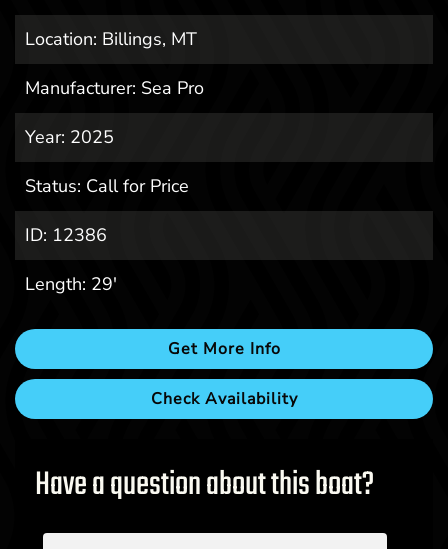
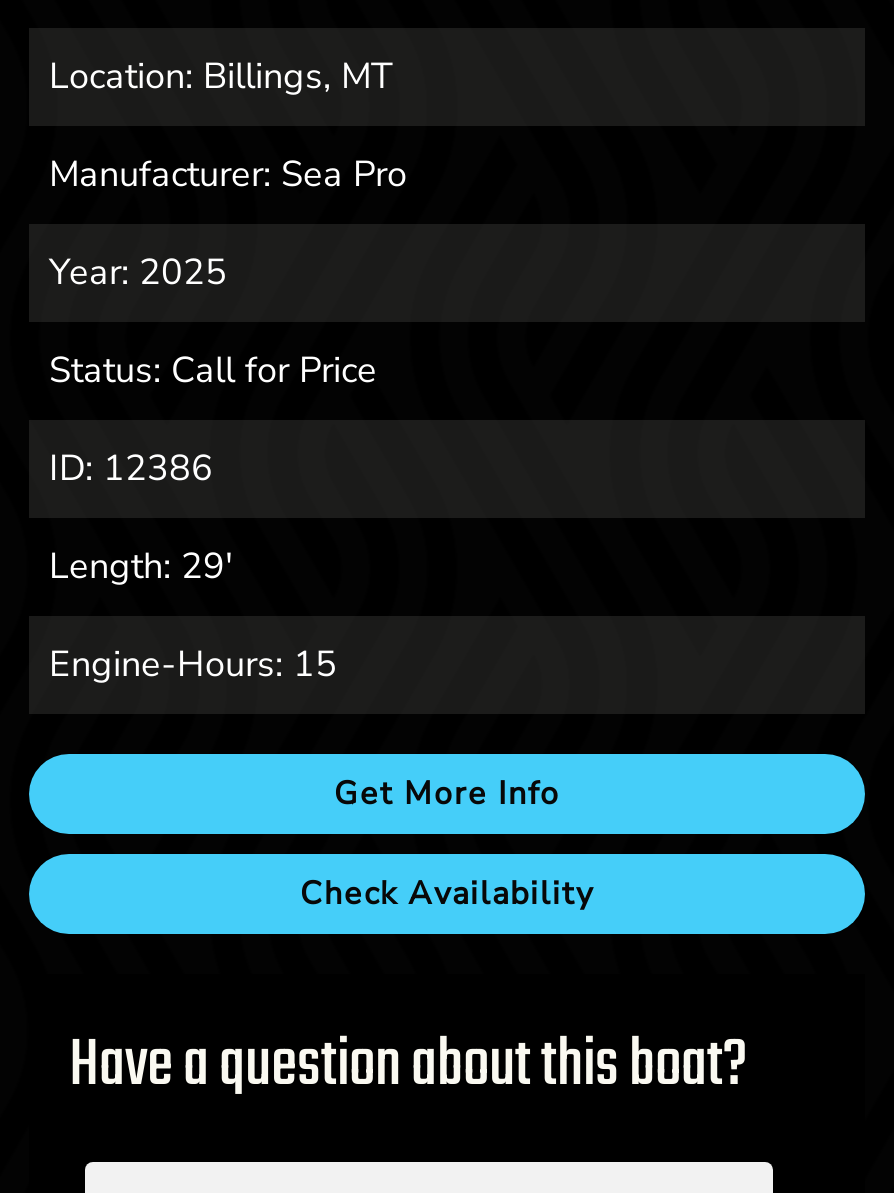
+ Engine-Hours: 15
